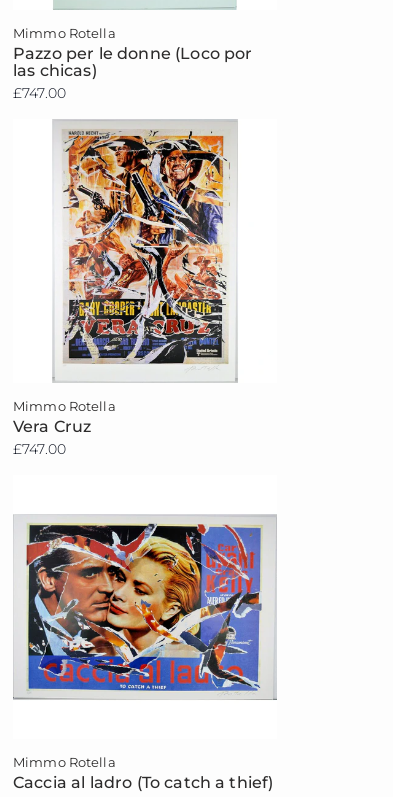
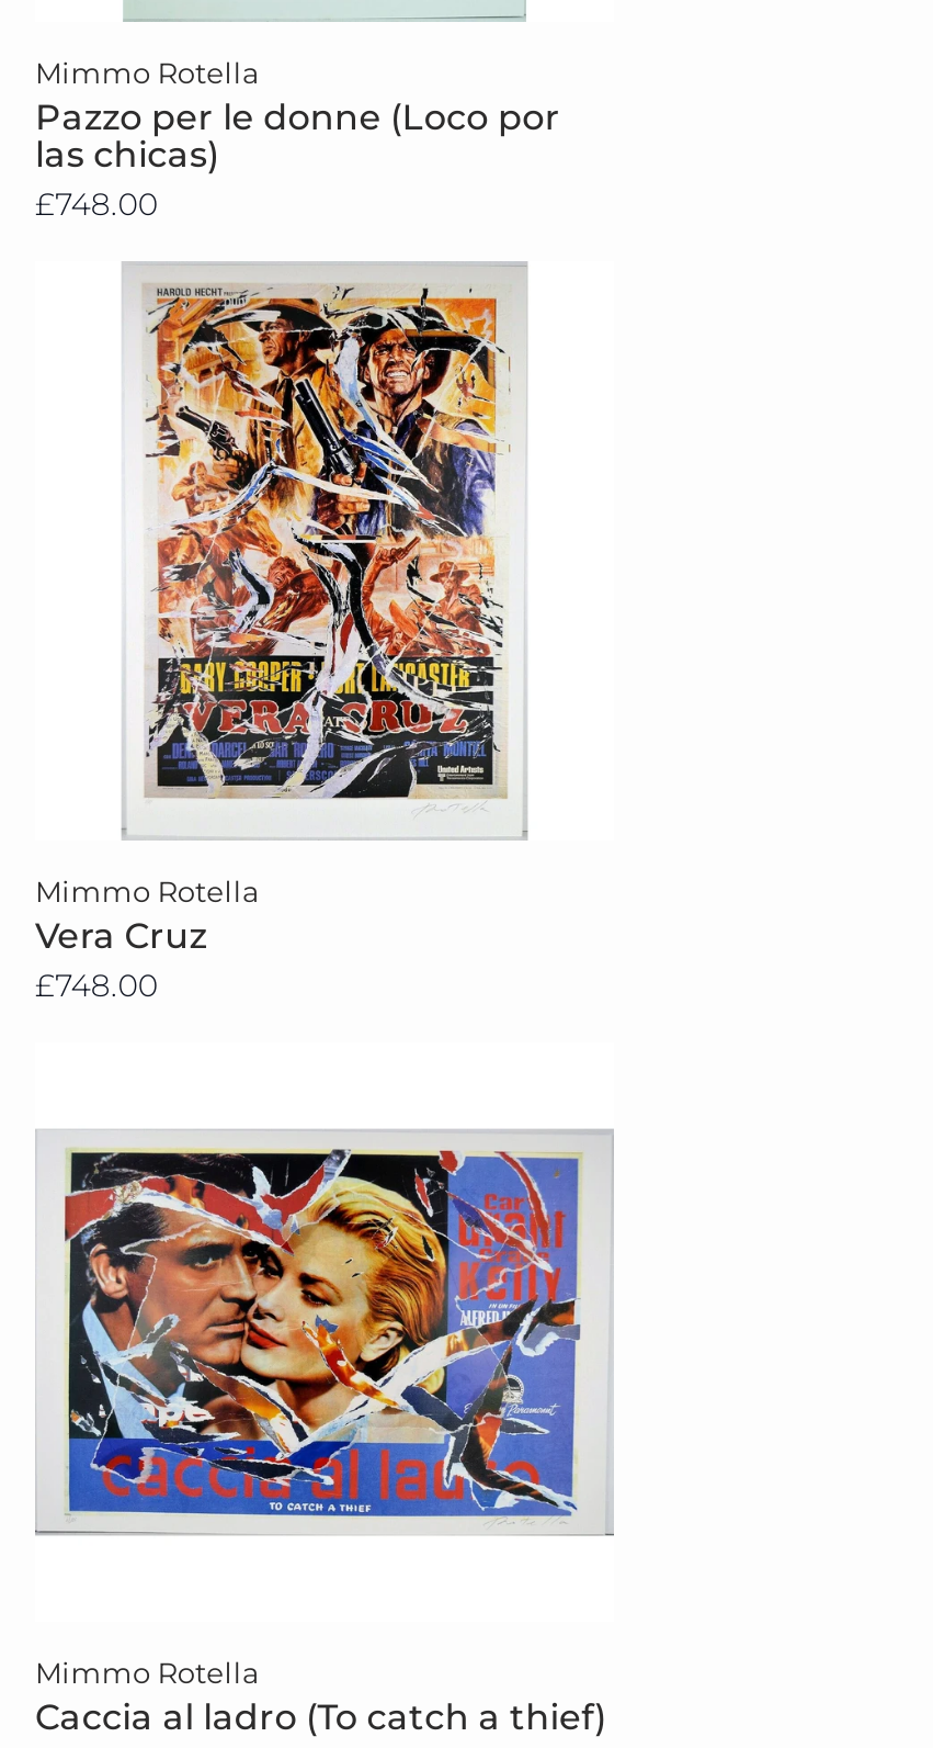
- £747.00
+ £748.00

- £747.00
+ £748.00
